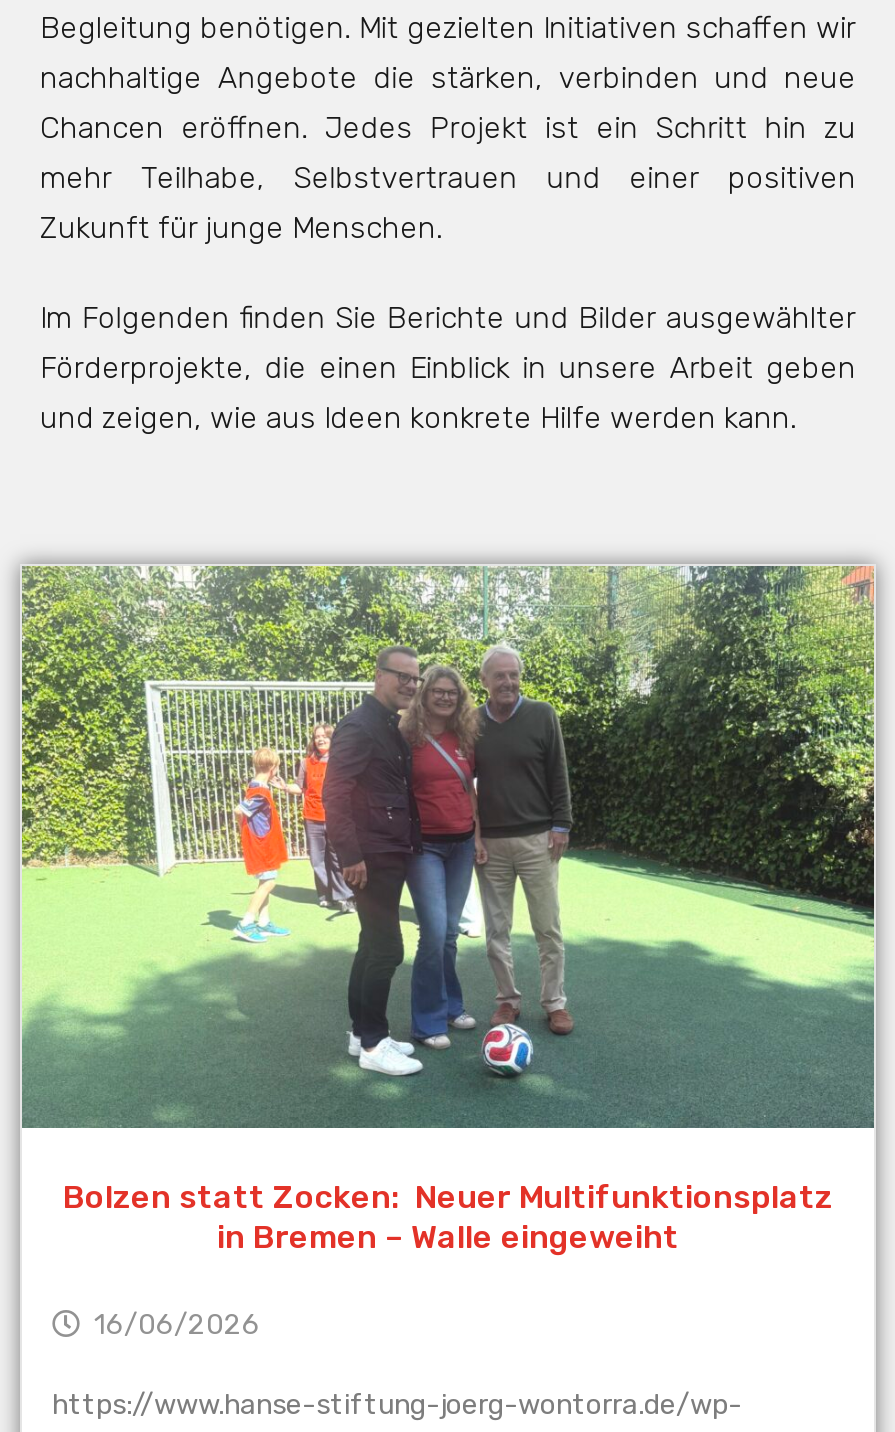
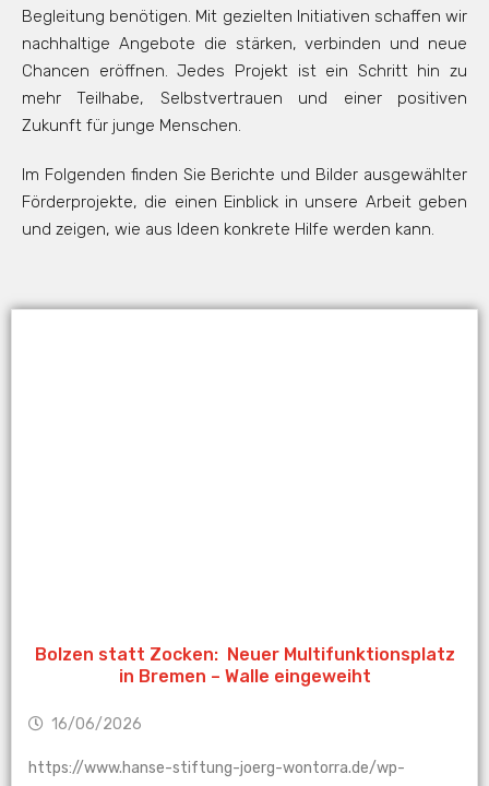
- [image]
